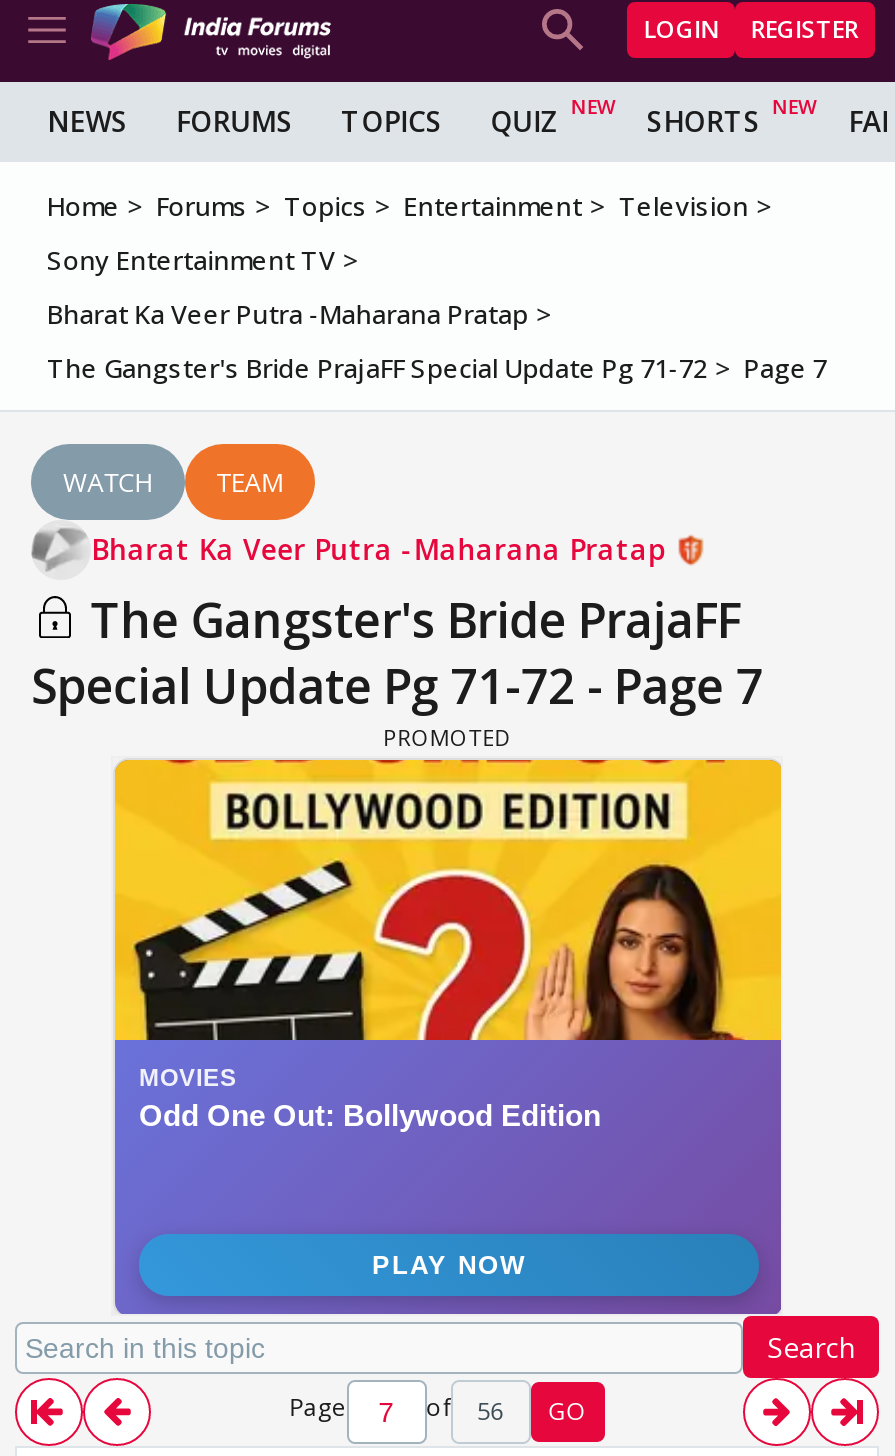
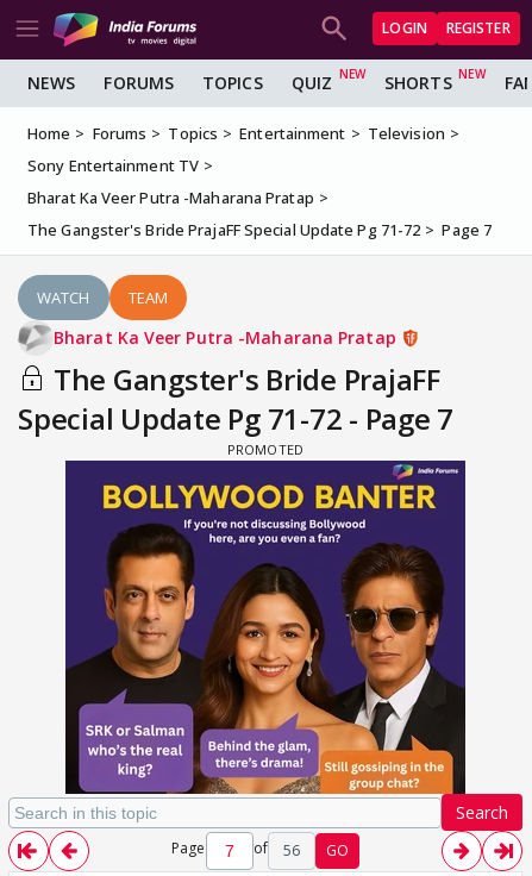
- [image]
+ [image]
